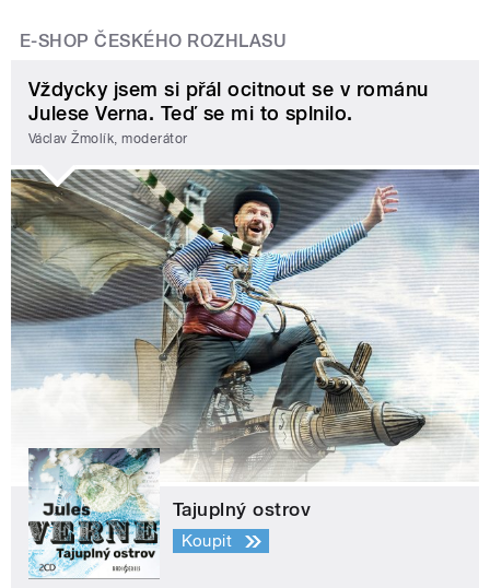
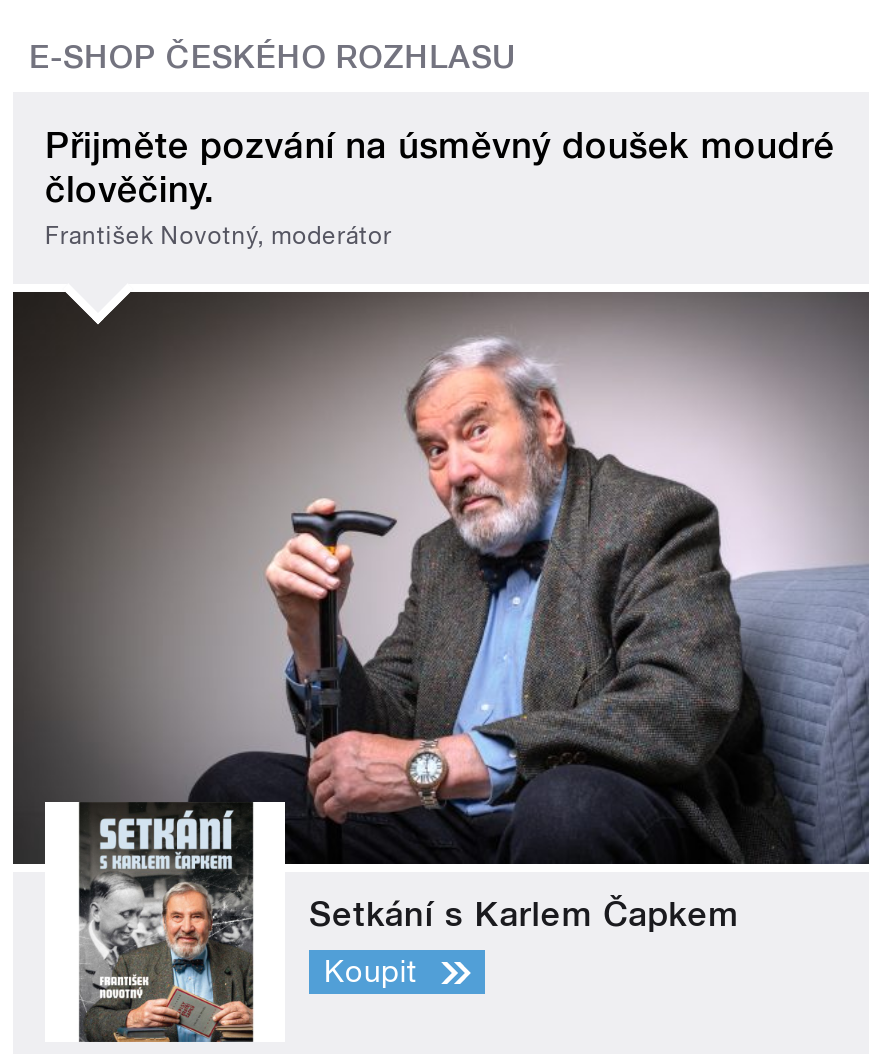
- Vždycky jsem si přál ocitnout se v románu
- Julese Verna. Teď se mi to splnilo.
- Václav Žmolík, moderátor
+ Přijměte pozvání na úsměvný doušek moudré
+ člověčiny.
+ František Novotný, moderátor

- [image]
- Tajuplný ostrov
+ [image]
+ Setkání s Karlem Čapkem
